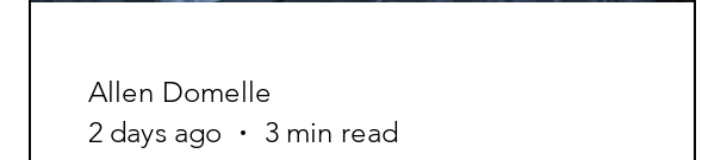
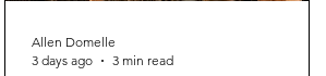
- 2 days ago 3 min read
+ 3 days ago 3 min read
